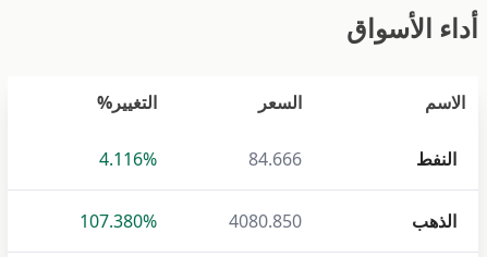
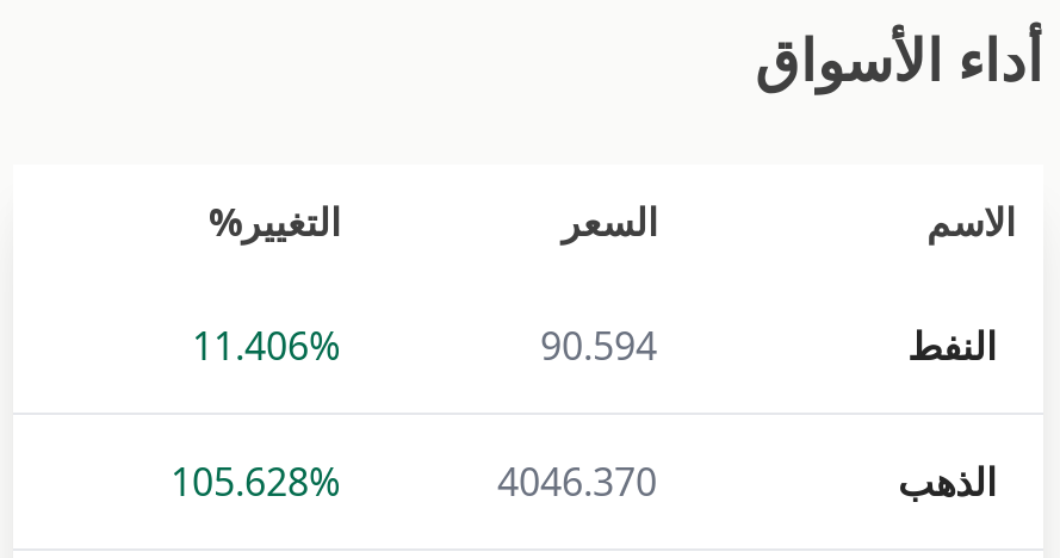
- 4.116%
+ 11.406%

- 84.666
+ 90.594

- 107.380%
+ 105.628%

- 4080.850
+ 4046.370
